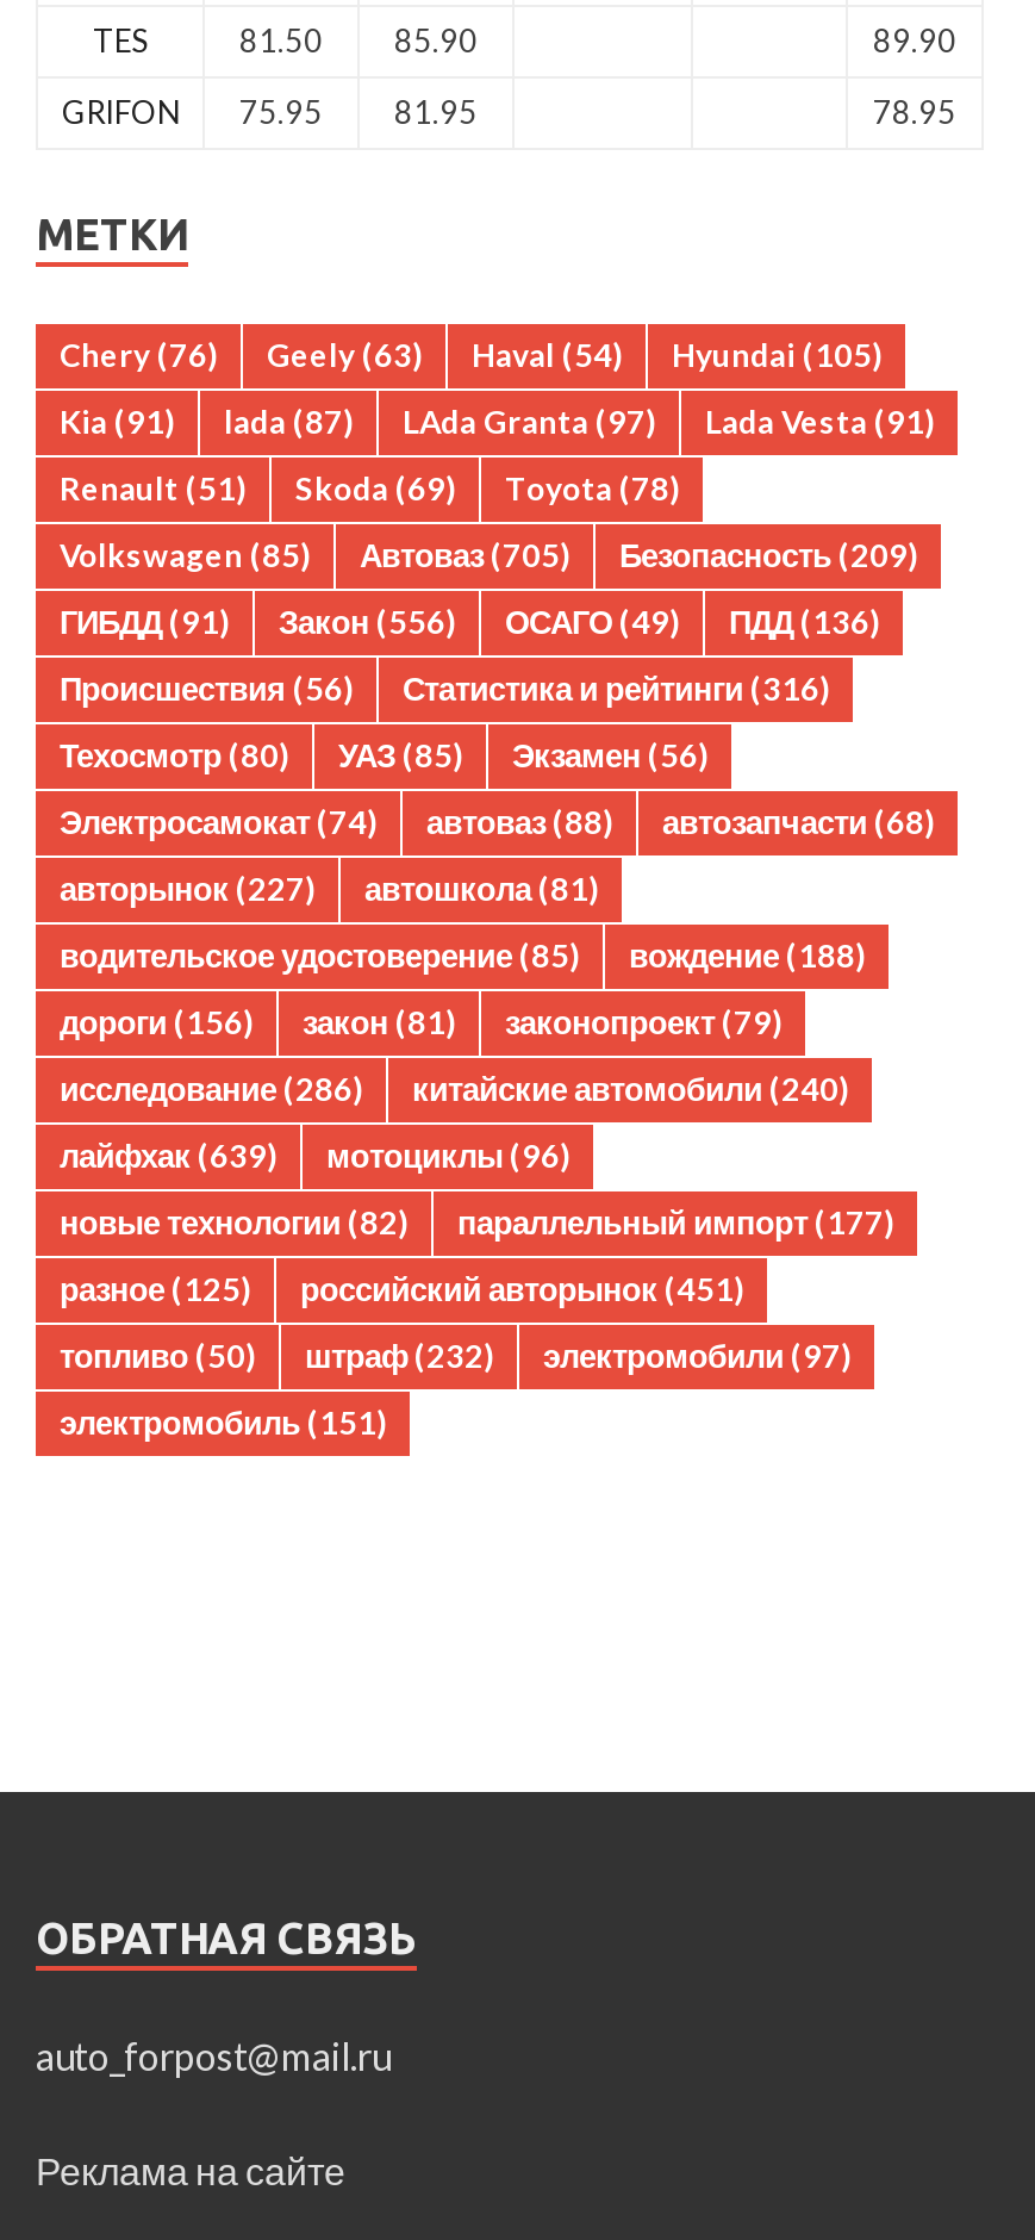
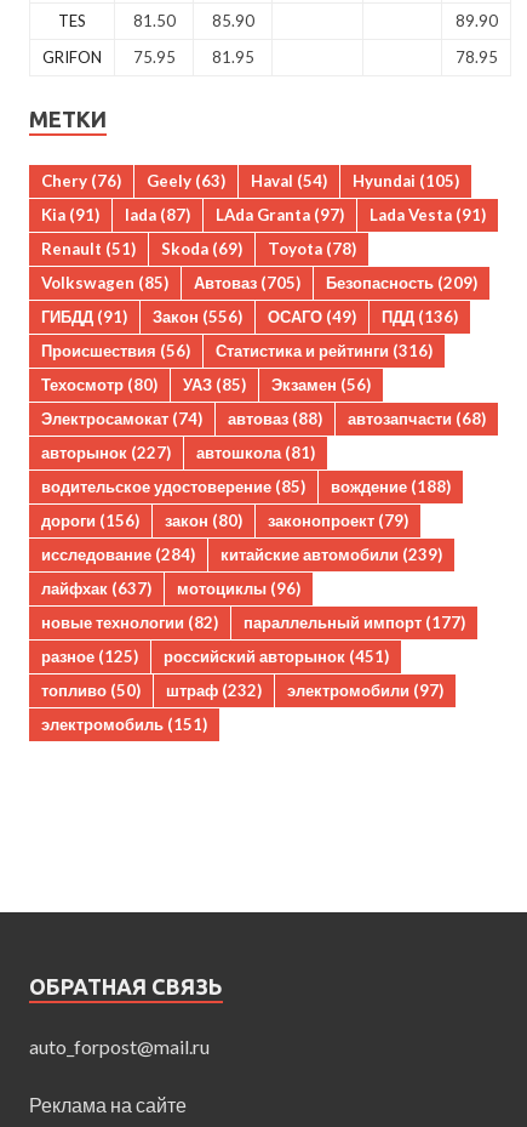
- дороги (156) закон (81) законопроект (79)
+ дороги (156) закон (80) законопроект (79)

- исследование (286)
+ исследование (284)

- китайские автомобили (240)
+ китайские автомобили (239)

- лайфхак (639) мотоциклы (96)
+ лайфхак (637) мотоциклы (96)
